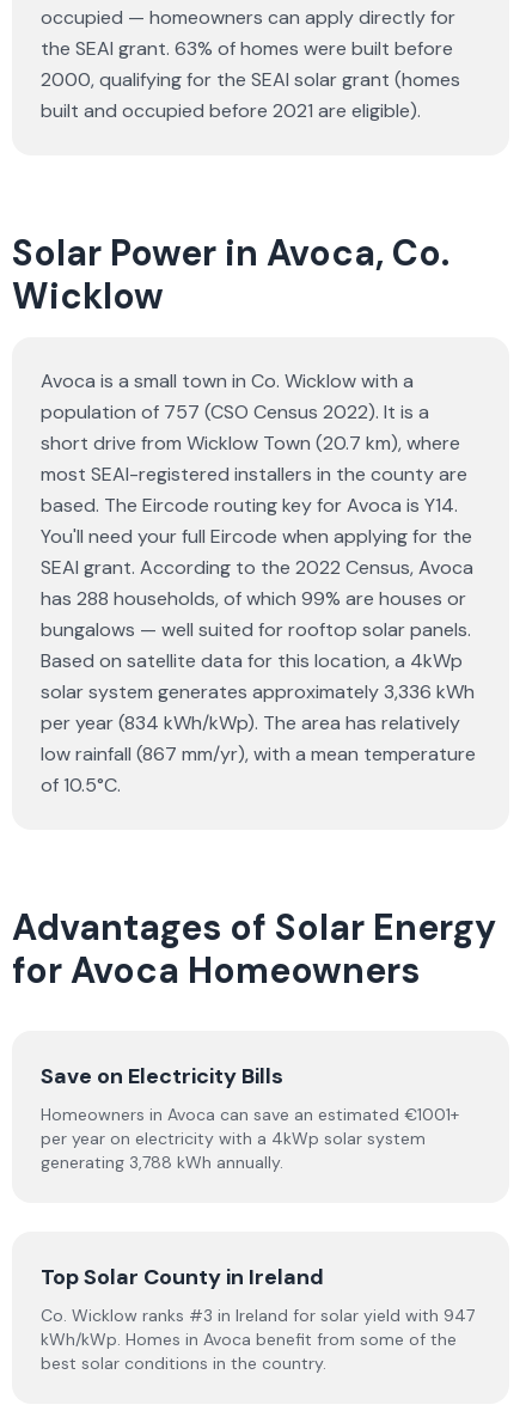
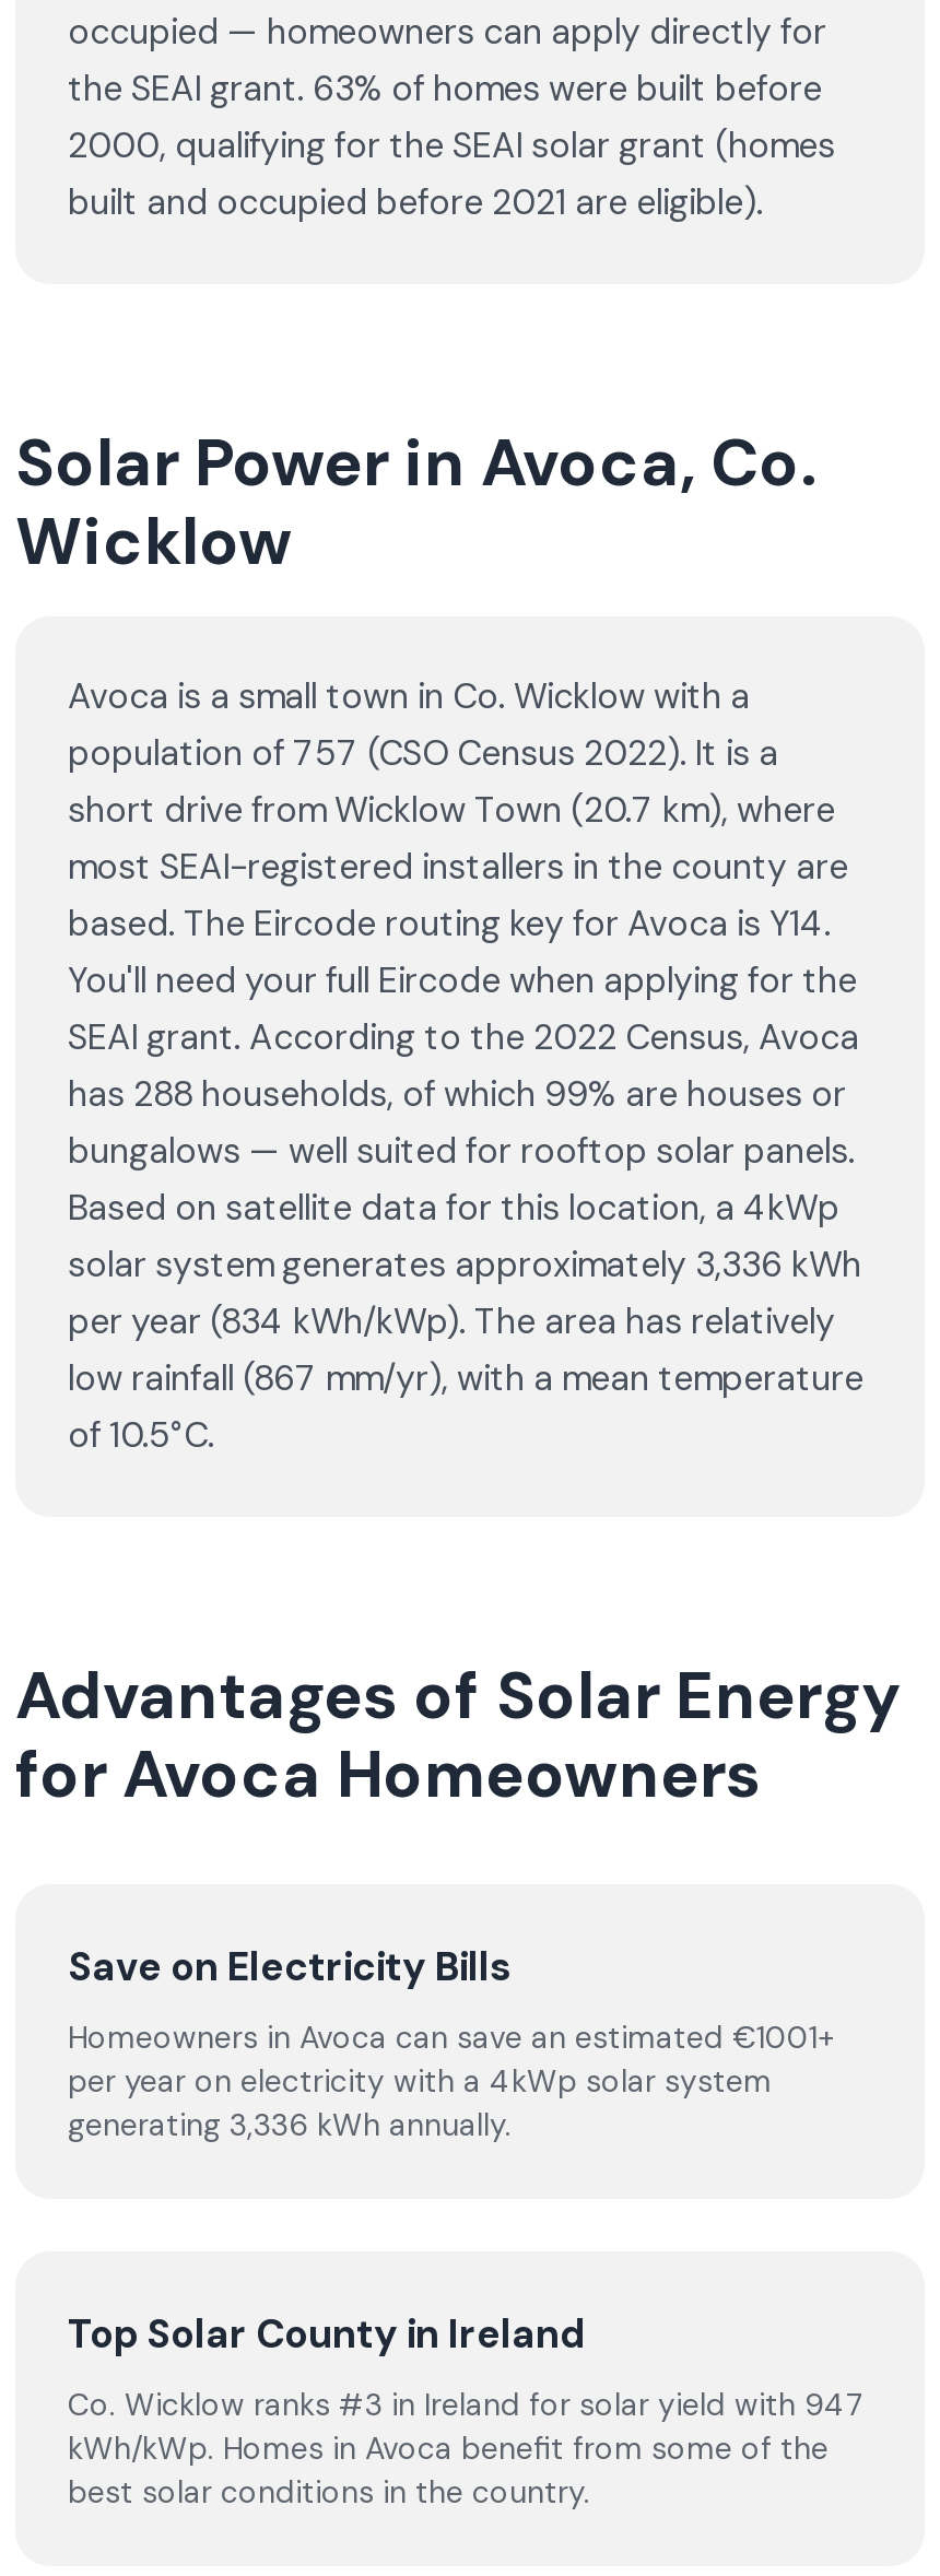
- generating 3,788 kWh annually.
+ generating 3,336 kWh annually.
